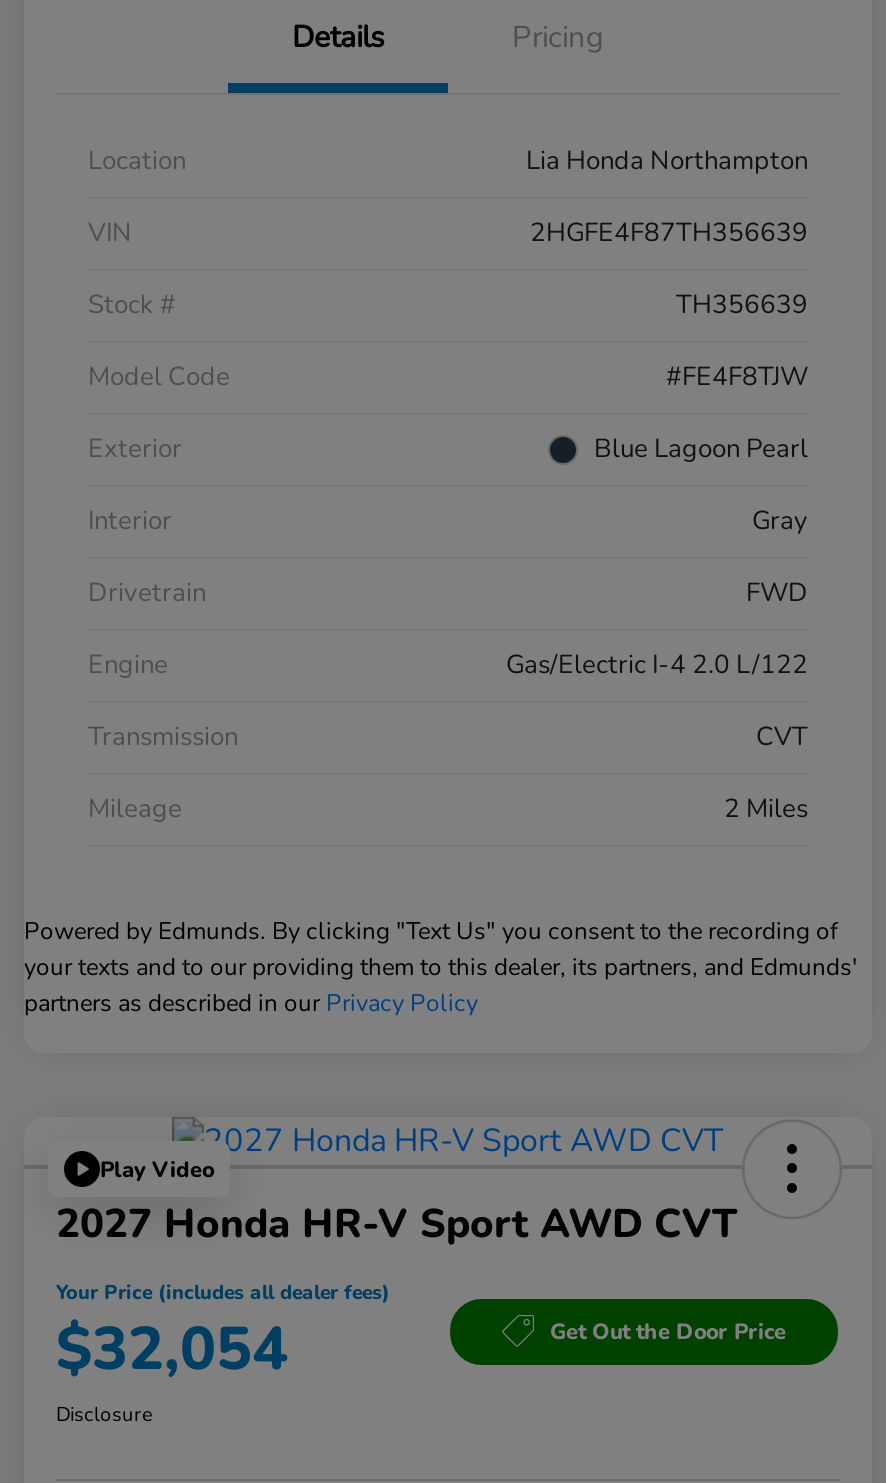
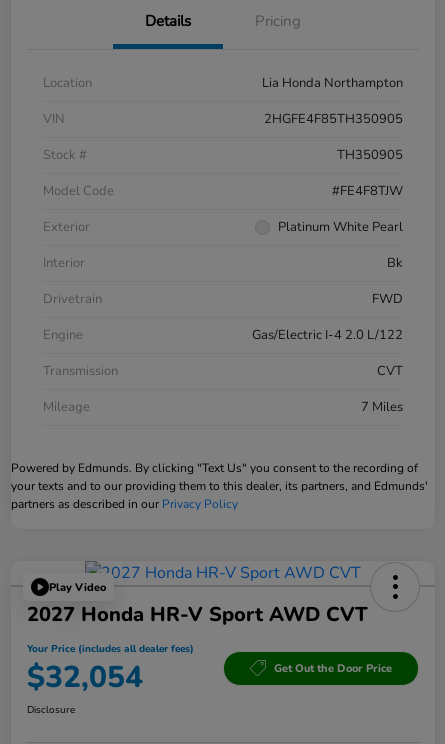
- 2HGFE4F87TH356639
+ 2HGFE4F85TH350905

- TH356639
+ TH350905

- Blue Lagoon Pearl
+ Platinum White Pearl

- Gray
+ Bk

- 2 Miles
+ 7 Miles
